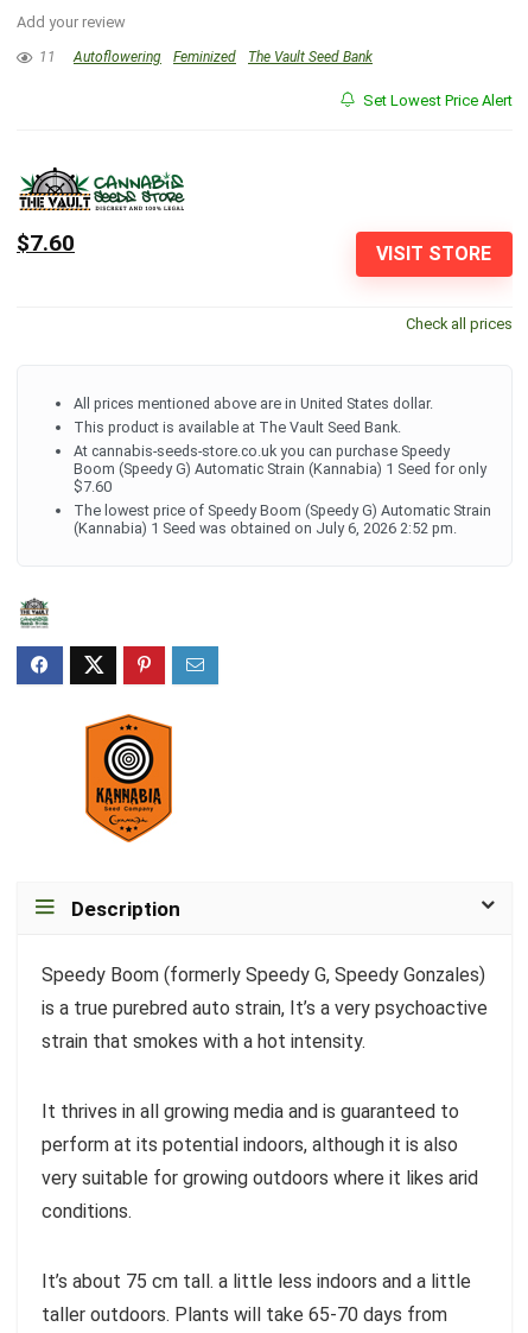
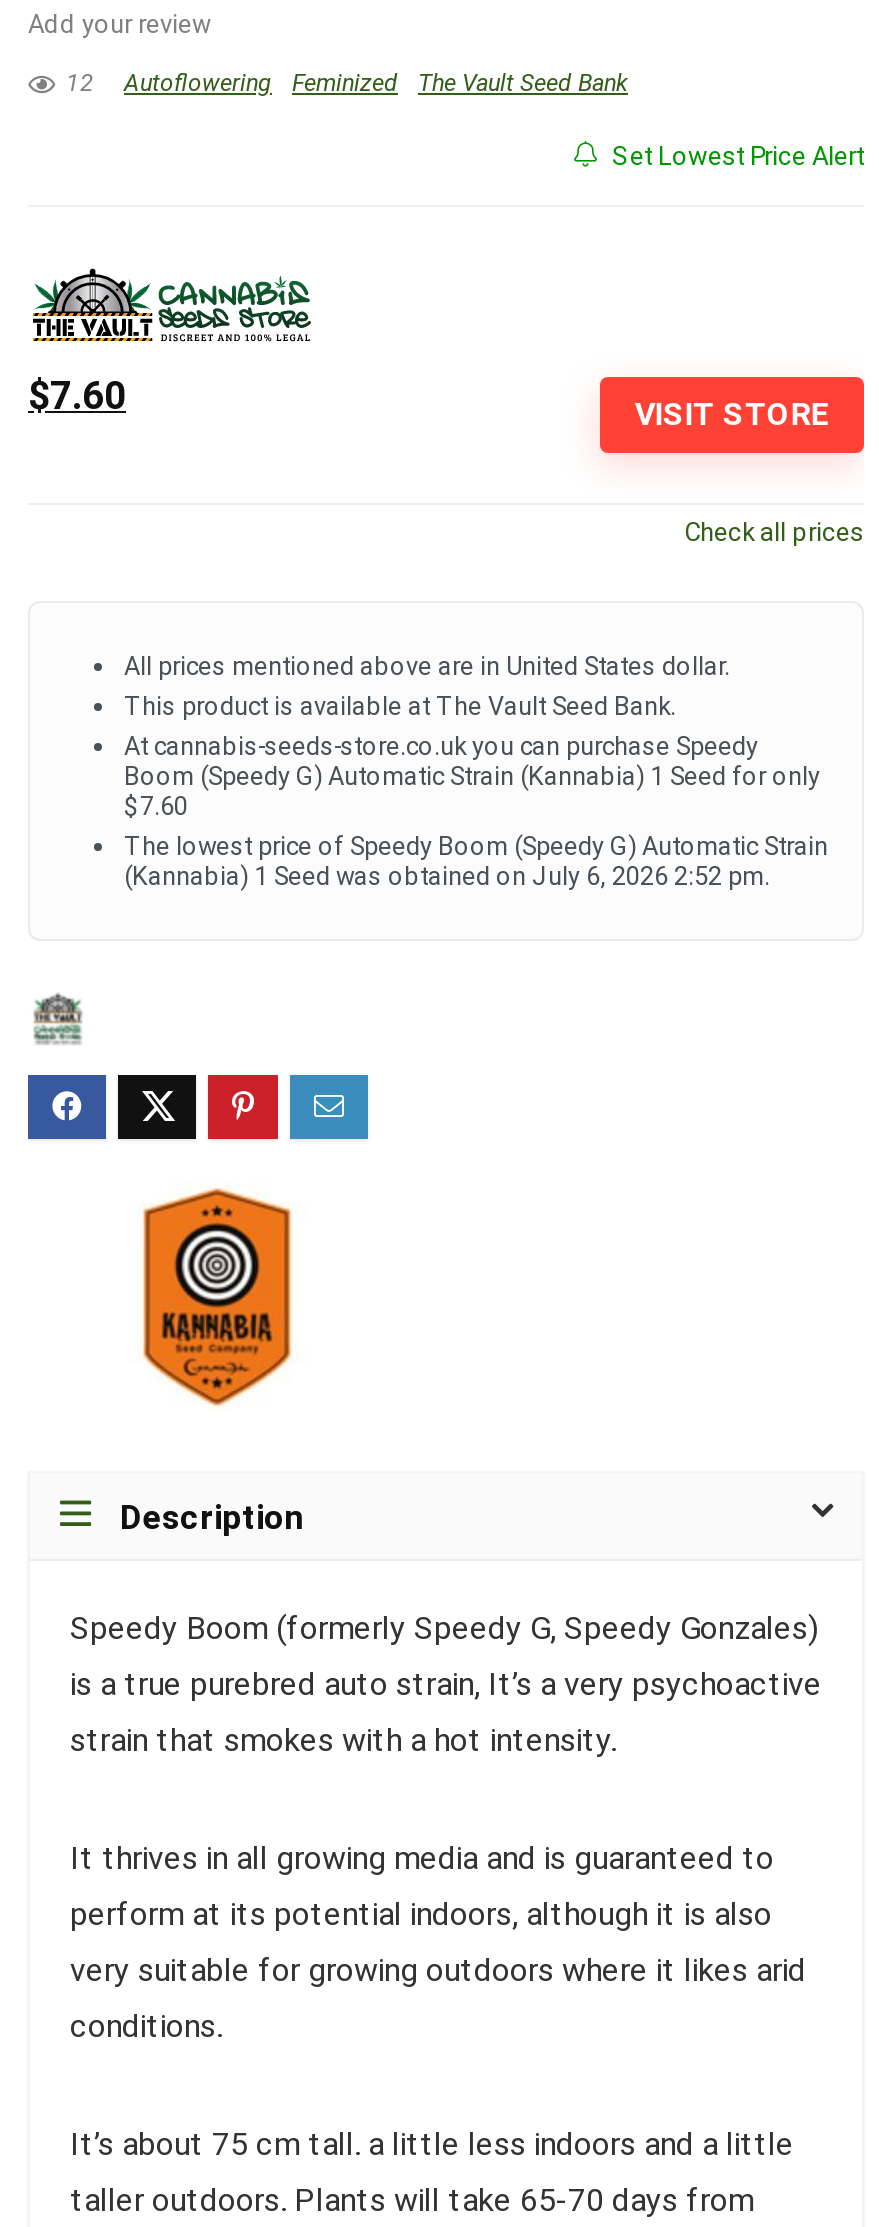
- 11 Autoflowering Feminized The Vault Seed Bank
+ 12 Autoflowering Feminized The Vault Seed Bank
